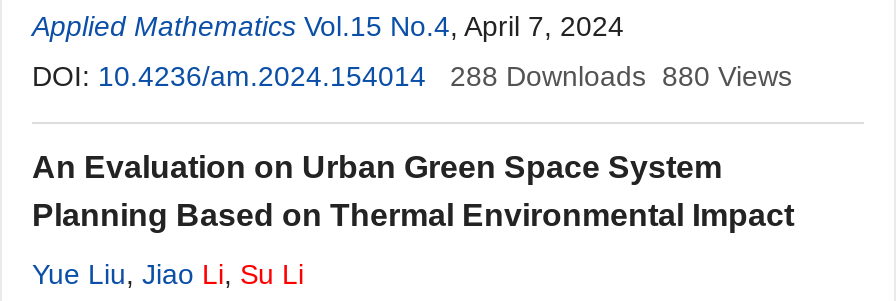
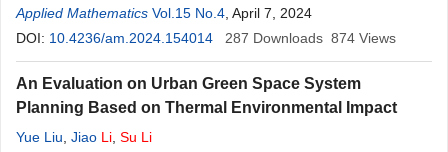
- 288 Downloads 880 Views
+ 287 Downloads 874 Views
